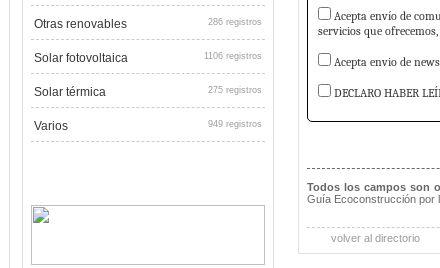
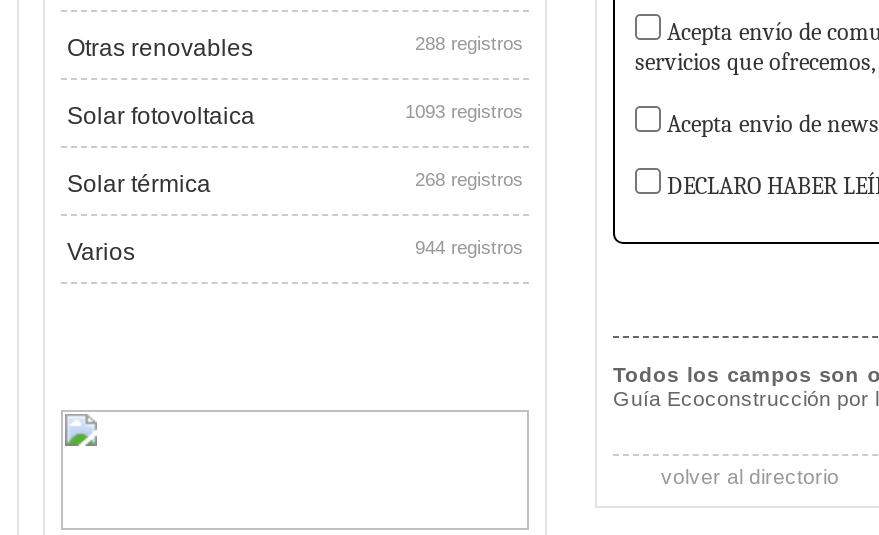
- 286 registros
+ 288 registros

- 1106 registros
+ 1093 registros

- 275 registros
+ 268 registros

- 949 registros
+ 944 registros
